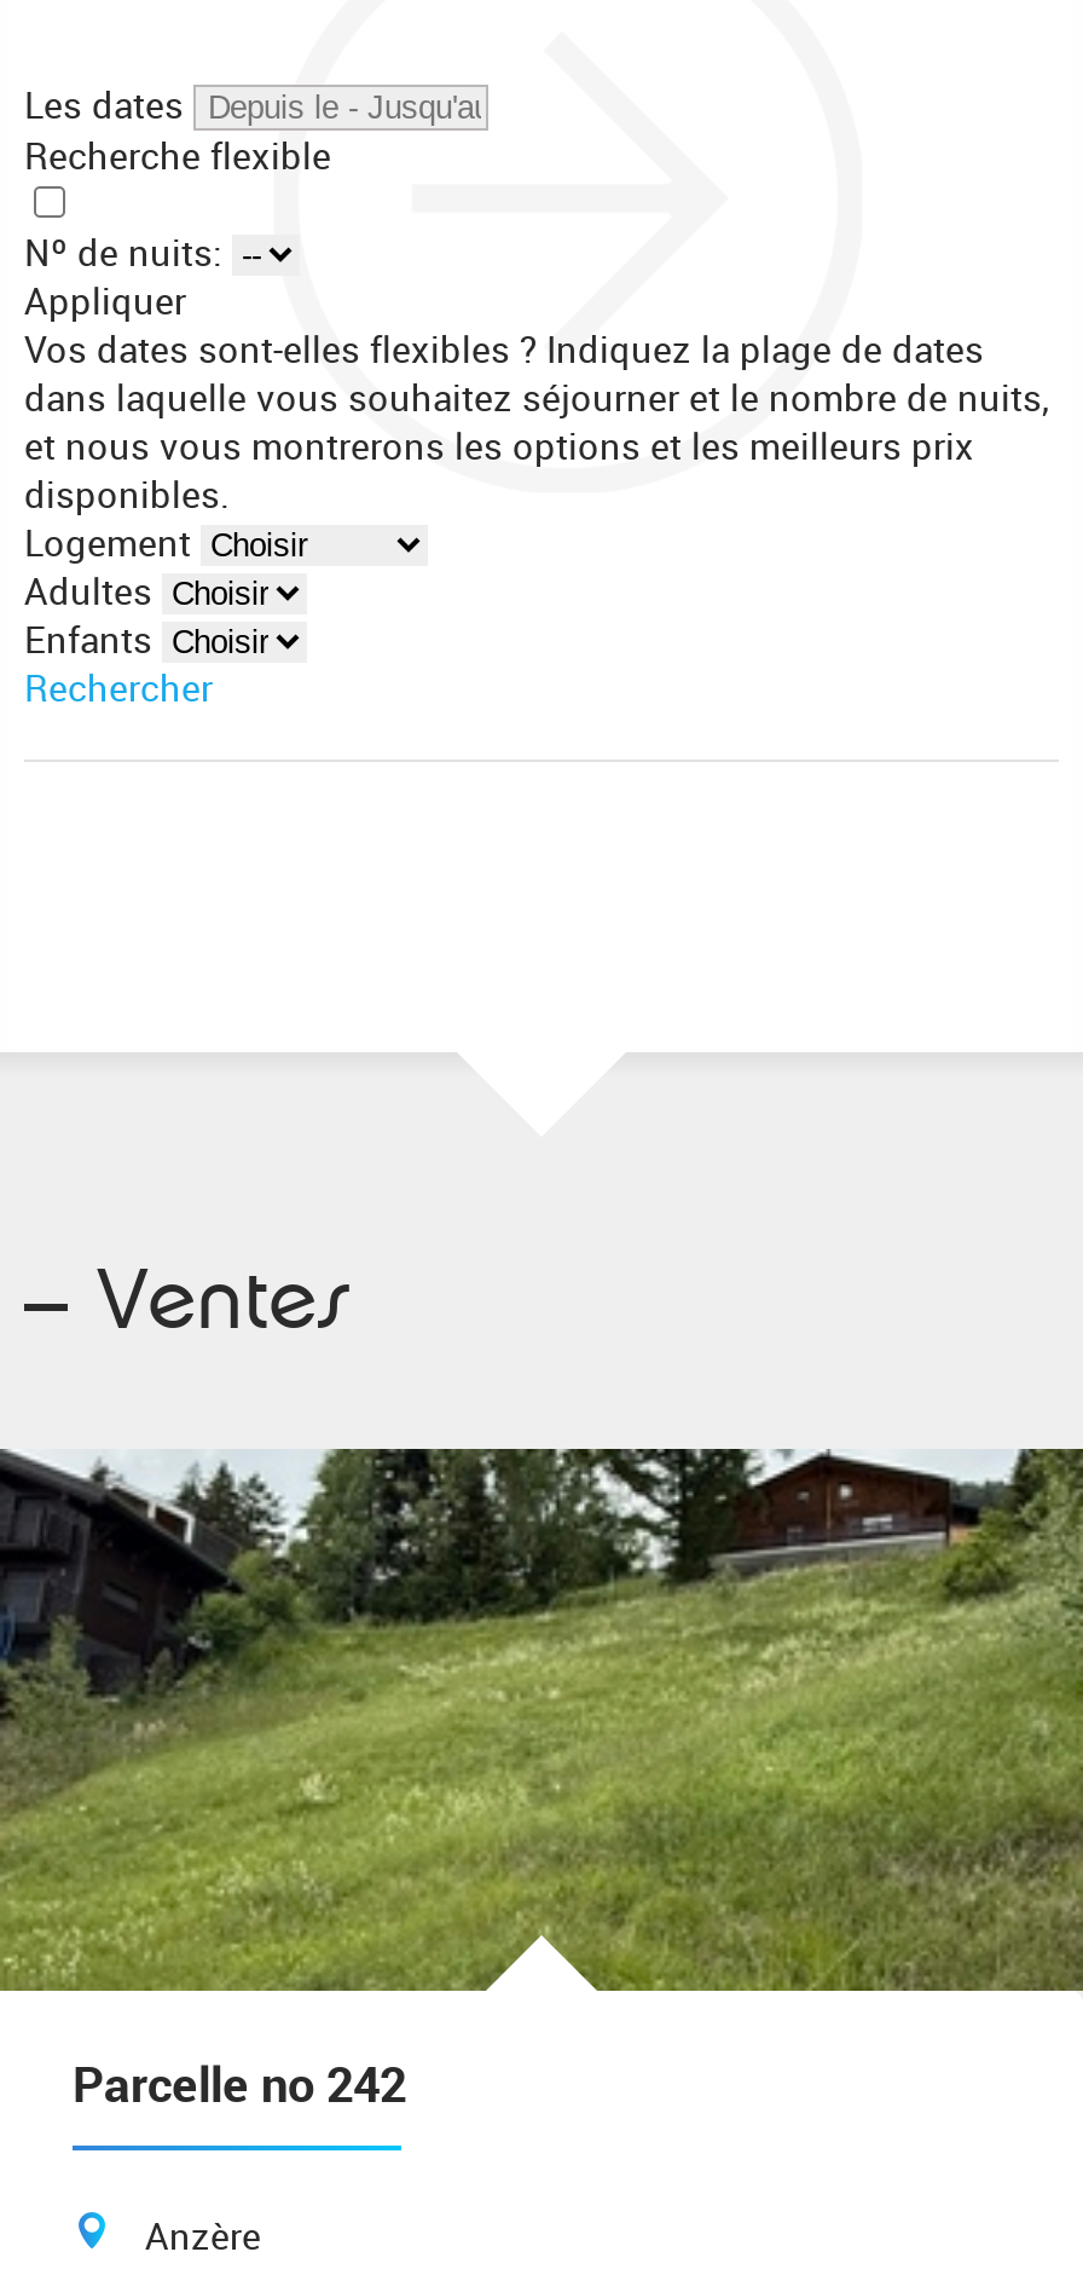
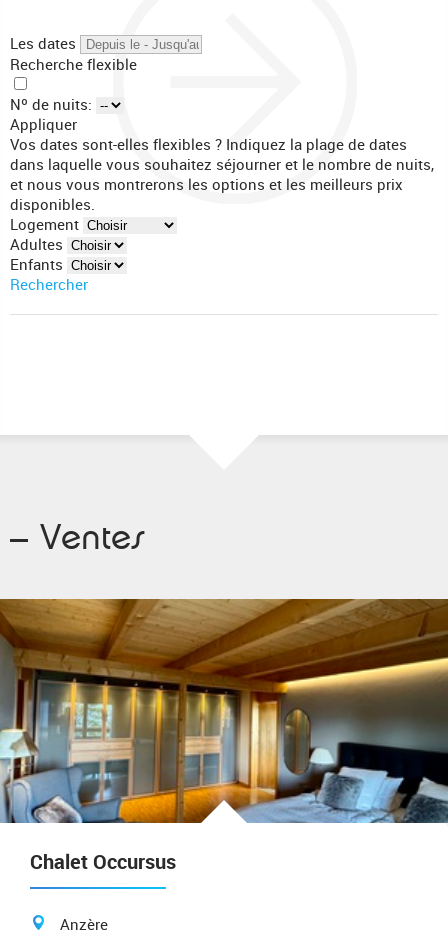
- [image]
- Parcelle no 242
+ [image]
+ Chalet Occursus
